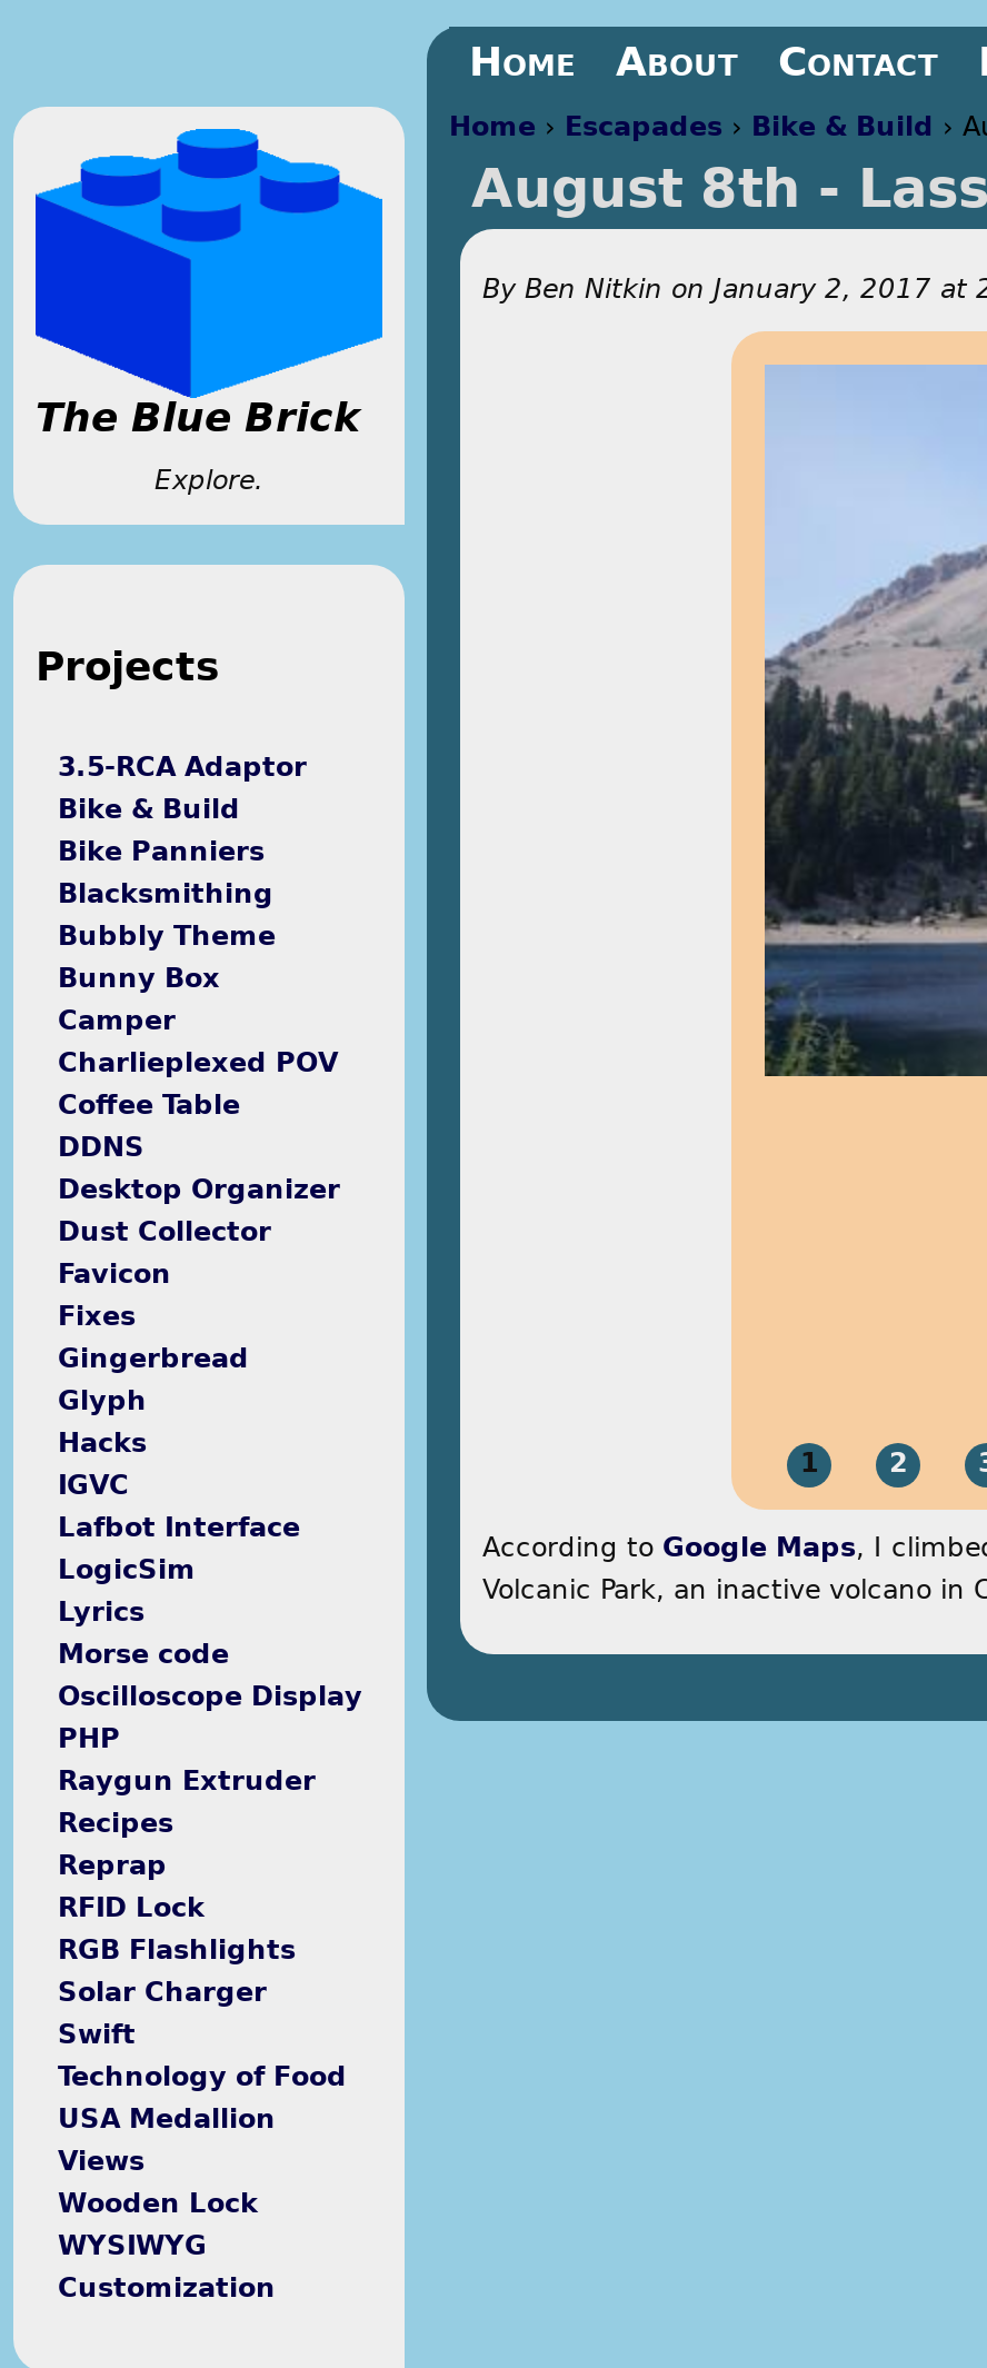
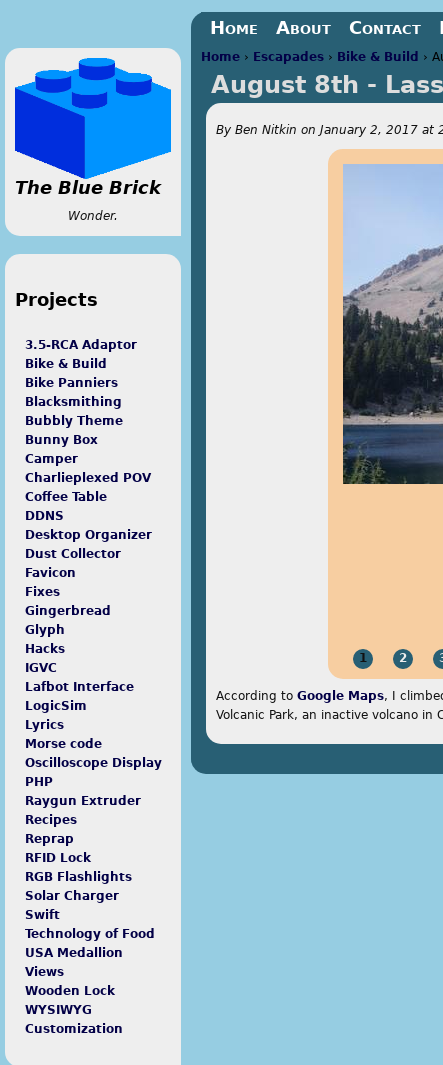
- Explore.
+ Wonder.
